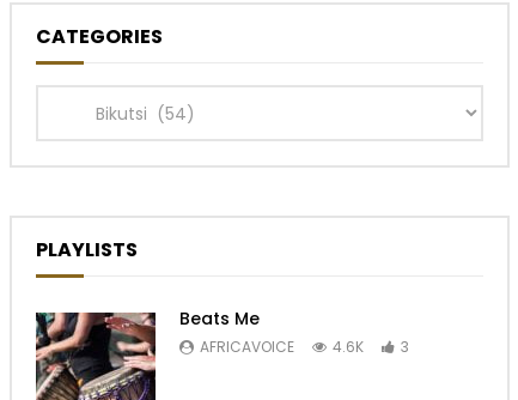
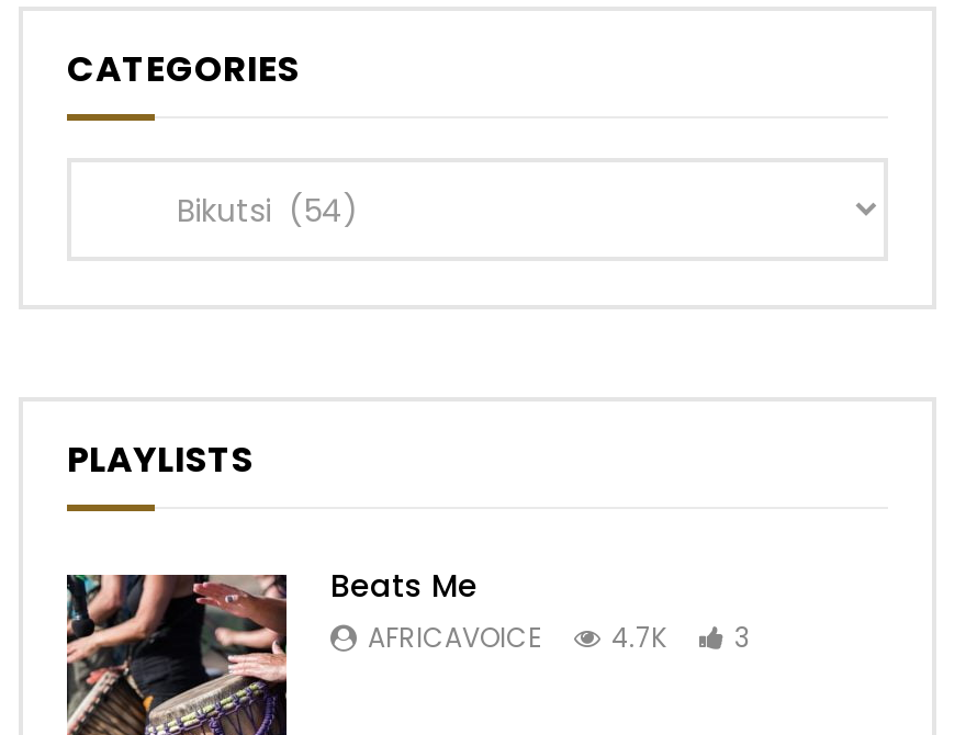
- AFRICAVOICE 4.6K 3
+ AFRICAVOICE 4.7K 3
